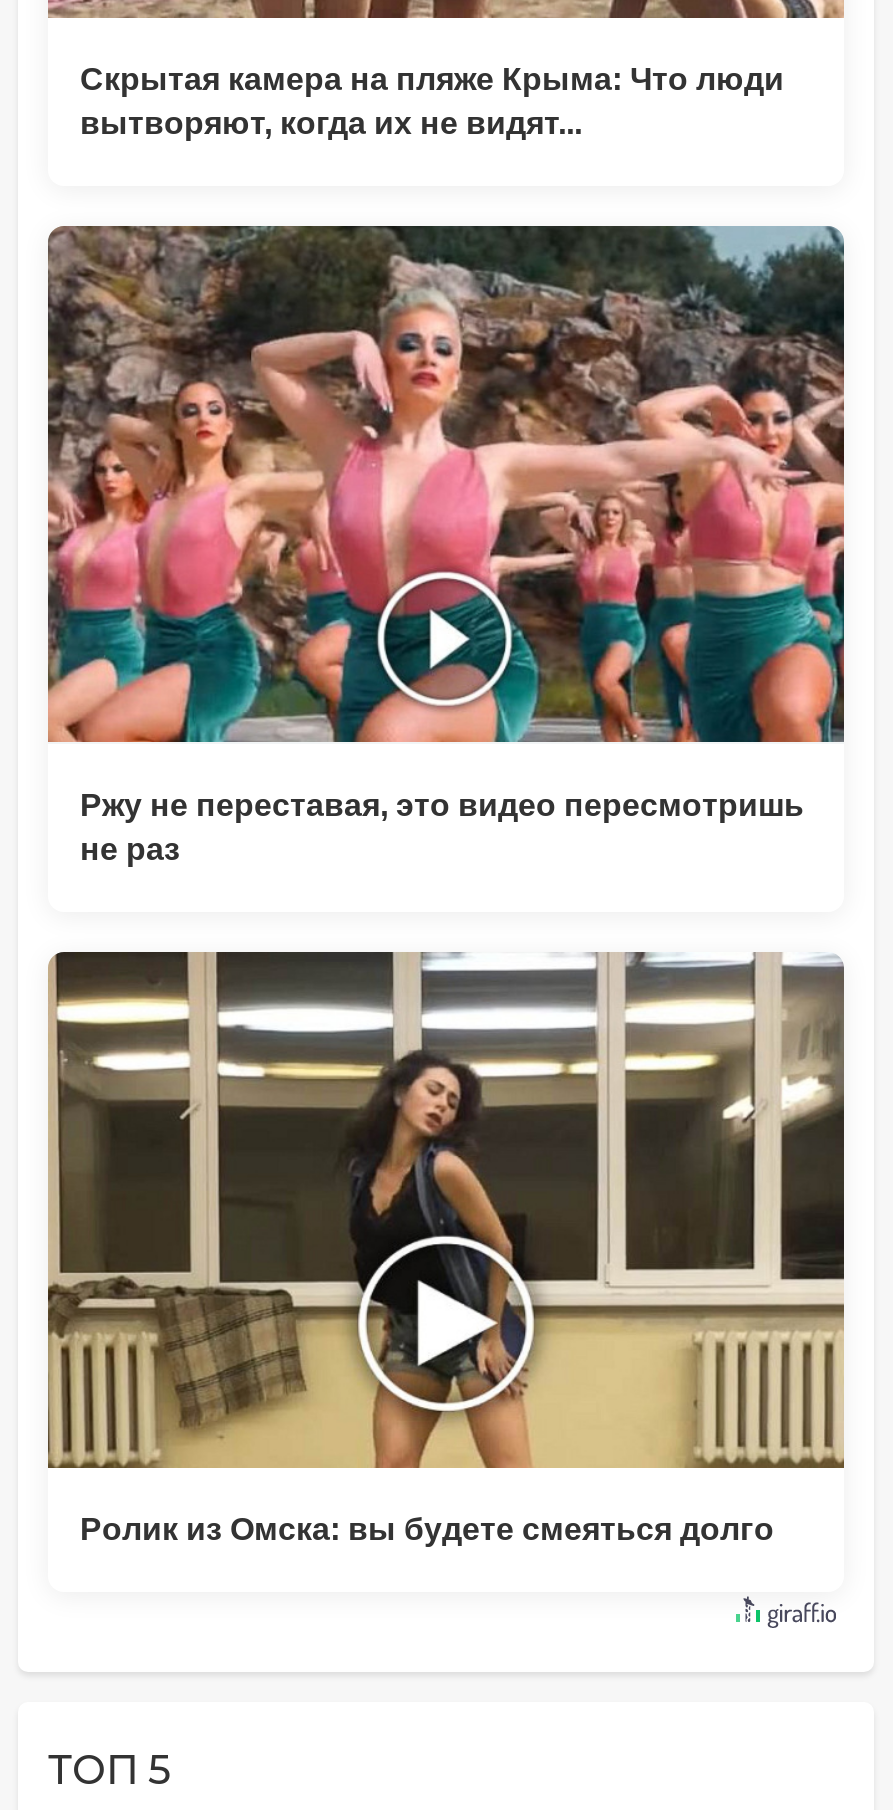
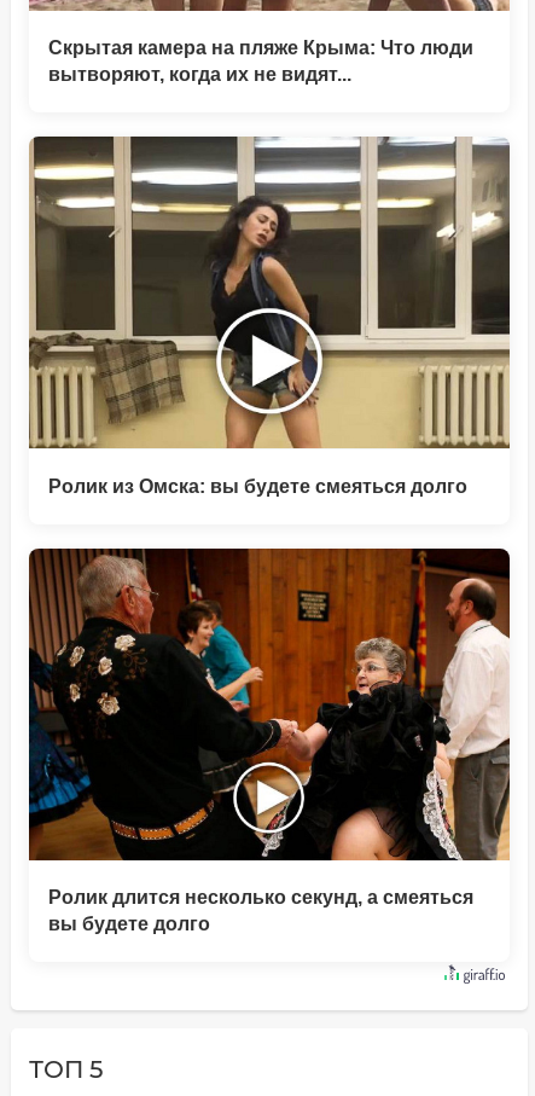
- [image]
- Ржу не переставая, это видео пересмотришь
- не раз

moved up: [image] | Ролик из Омска: вы будете смеяться долго

+ [image]
+ Ролик длится несколько секунд, а смеяться
+ вы будете долго
